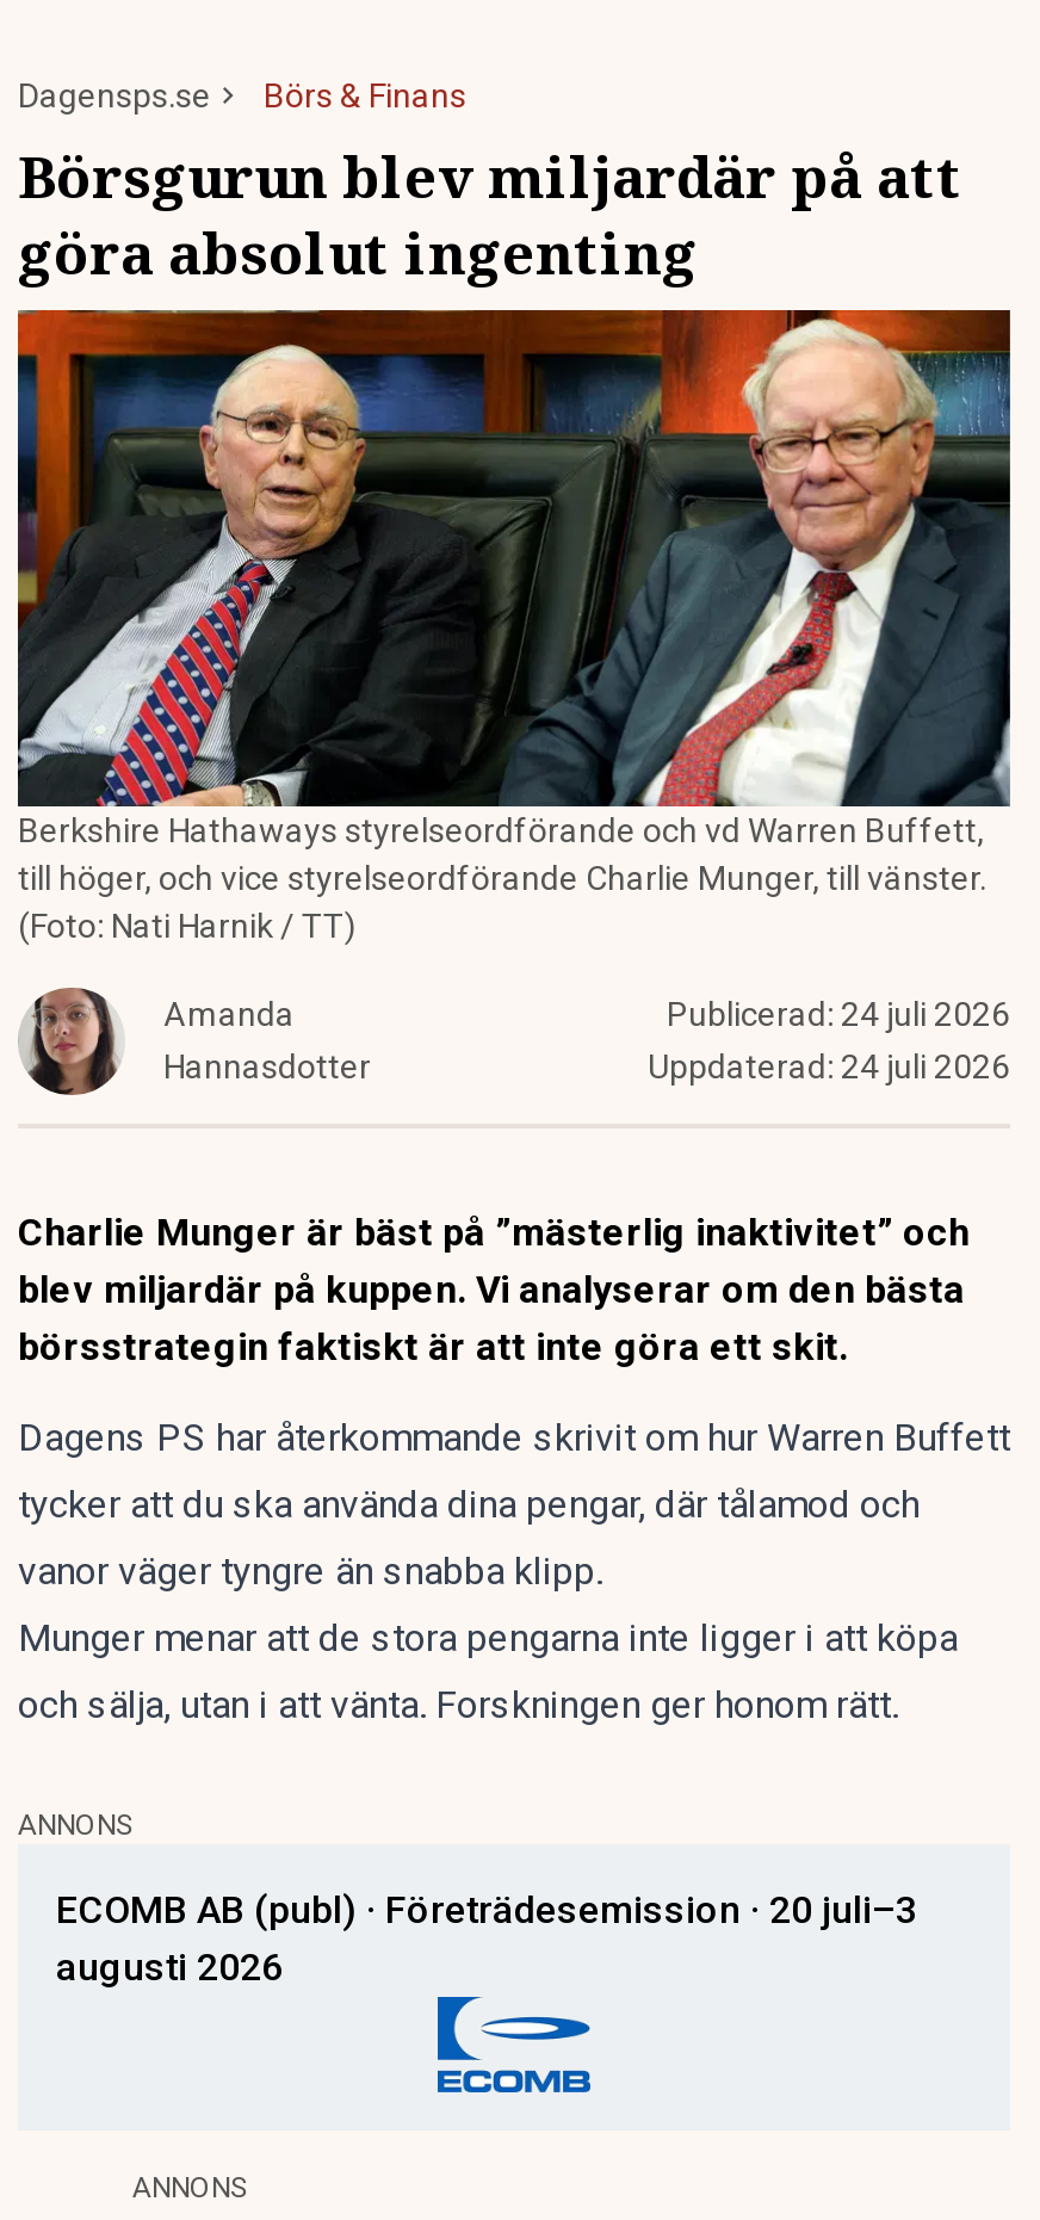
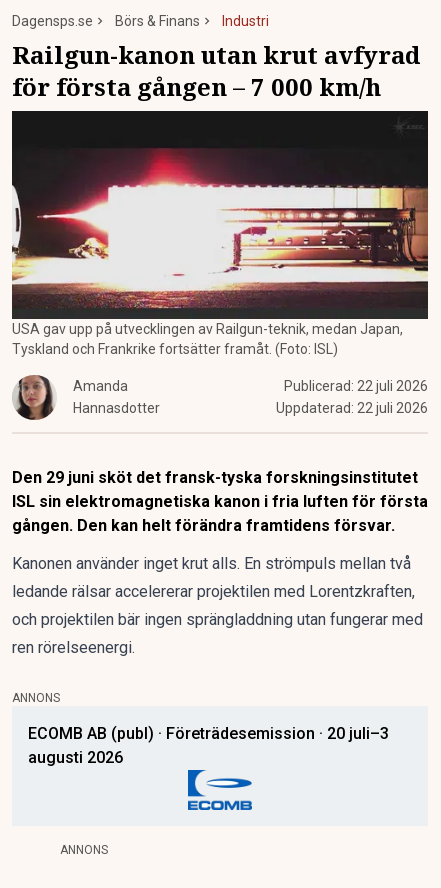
- Börsgurun blev miljardär på att
- göra absolut ingenting
+ Industri
+ Railgun-kanon utan krut avfyrad
+ för första gången – 7 000 km/h

- [image]
- Berkshire Hathaways styrelseordförande och vd Warren Buffett,
- till höger, och vice styrelseordförande Charlie Munger, till vänster.
- (Foto: Nati Harnik / TT)
+ [image]
+ USA gav upp på utvecklingen av Railgun-teknik, medan Japan,
+ Tyskland och Frankrike fortsätter framåt. (Foto: ISL)

- Publicerad: 24 juli 2026
- Uppdaterad: 24 juli 2026
+ Publicerad: 22 juli 2026
+ Uppdaterad: 22 juli 2026

- Charlie Munger är bäst på ”mästerlig inaktivitet” och
- blev miljardär på kuppen. Vi analyserar om den bästa
- börsstrategin faktiskt är att inte göra ett skit.
- Dagens PS har återkommande skrivit om hur Warren Buffett
- tycker att du ska använda dina pengar, där tålamod och
- vanor väger tyngre än snabba klipp.
- Munger menar att de stora pengarna inte ligger i att köpa
- och sälja, utan i att vänta. Forskningen ger honom rätt.
+ Den 29 juni sköt det fransk-tyska forskningsinstitutet
+ ISL sin elektromagnetiska kanon i fria luften för första
+ gången. Den kan helt förändra framtidens försvar.
+ Kanonen använder inget krut alls. En strömpuls mellan två
+ ledande rälsar accelererar projektilen med Lorentzkraften,
+ och projektilen bär ingen sprängladdning utan fungerar med
+ ren rörelseenergi.
